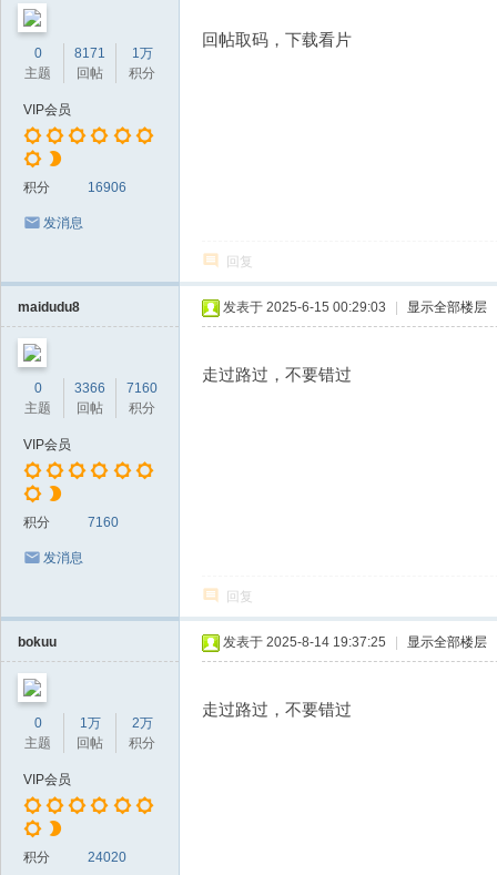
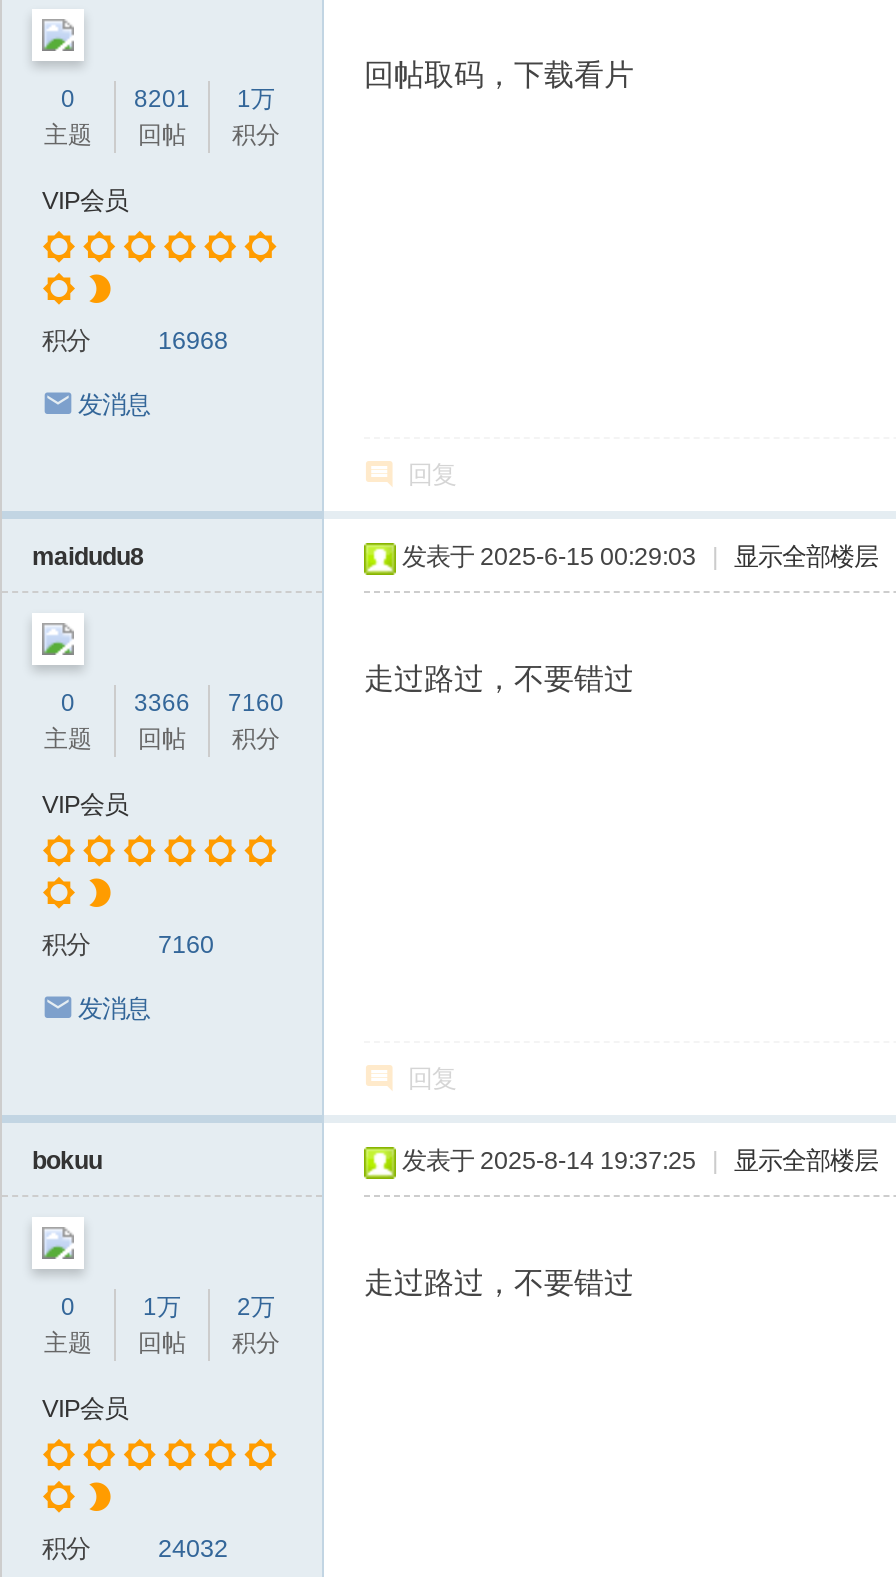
- 8171 1万
+ 8201 1万

- 16906
+ 16968

- 24020
+ 24032
